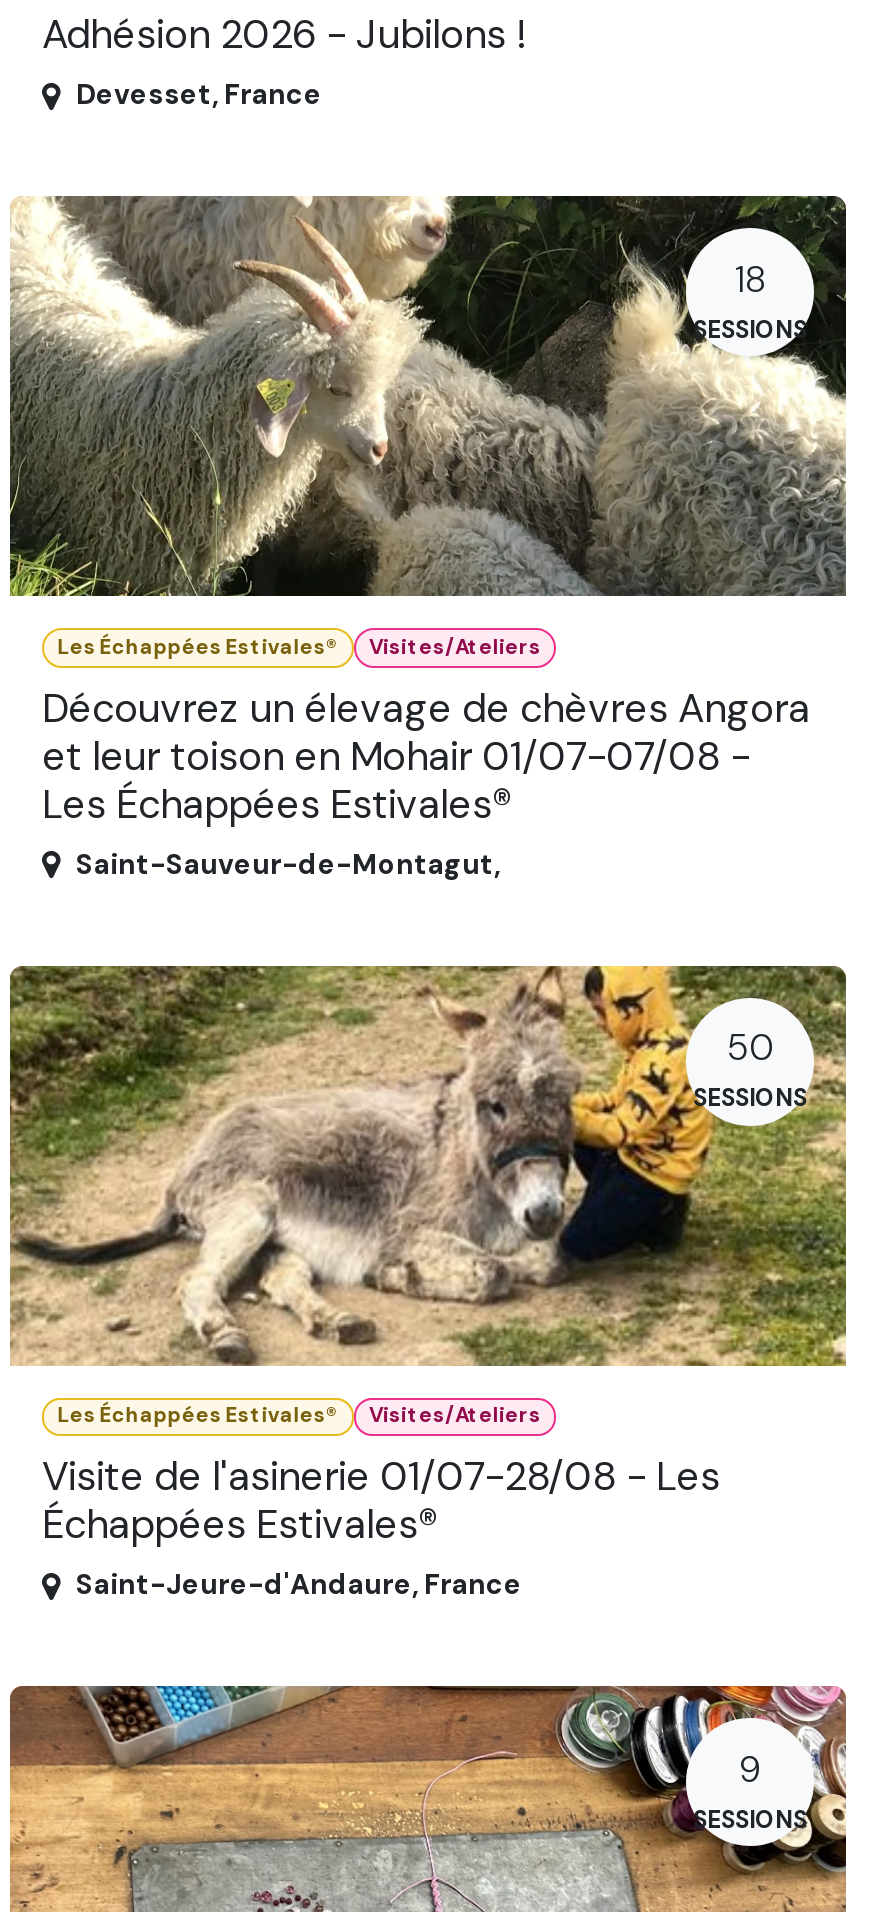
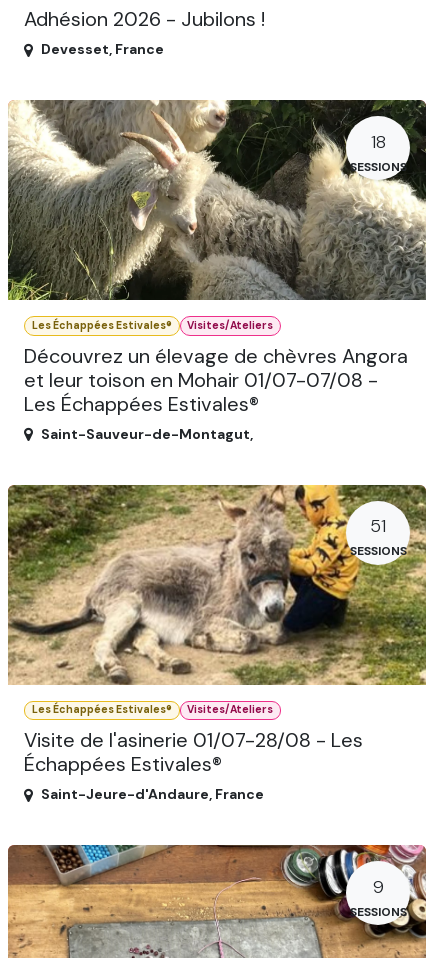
- 50
+ 51
